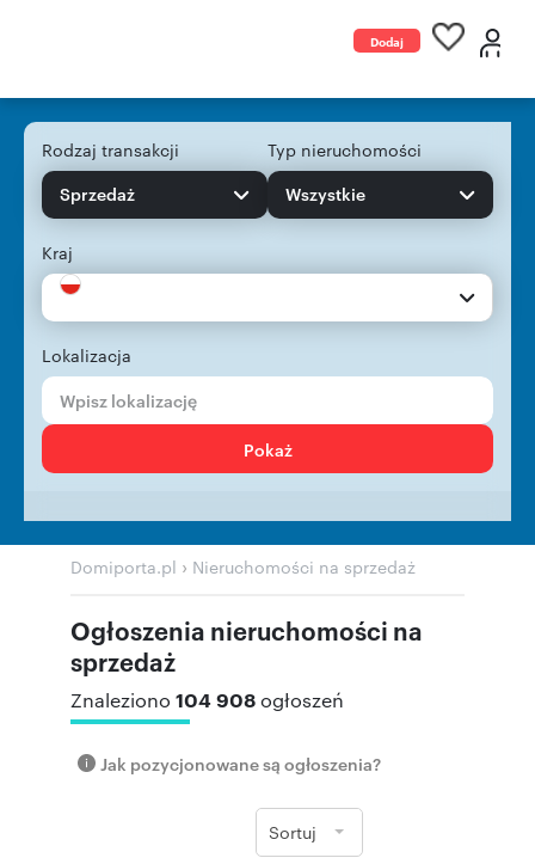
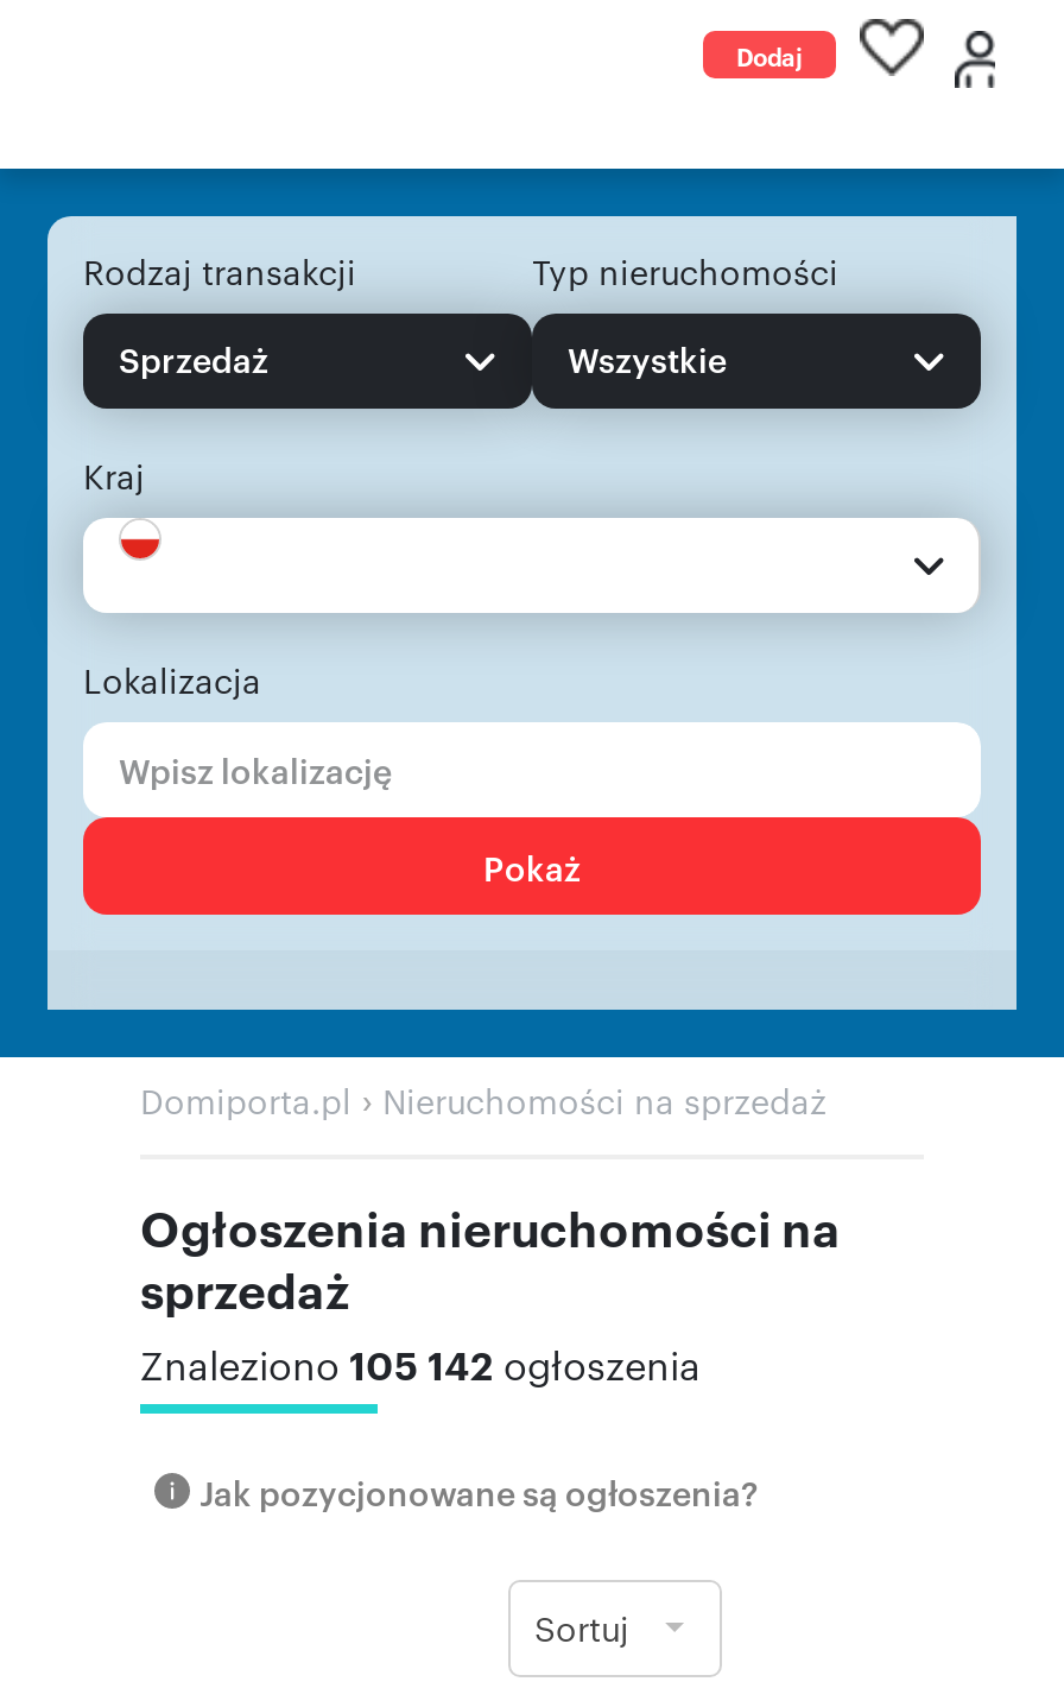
- Znaleziono 104 908 ogłoszeń
+ Znaleziono 105 142 ogłoszenia
